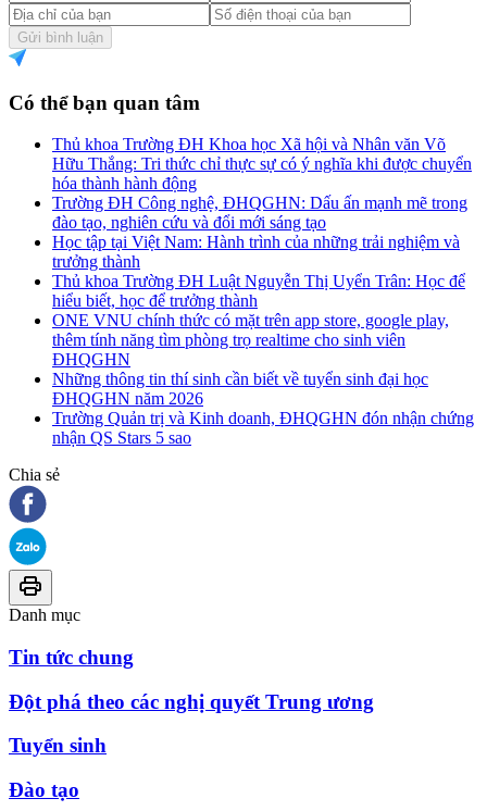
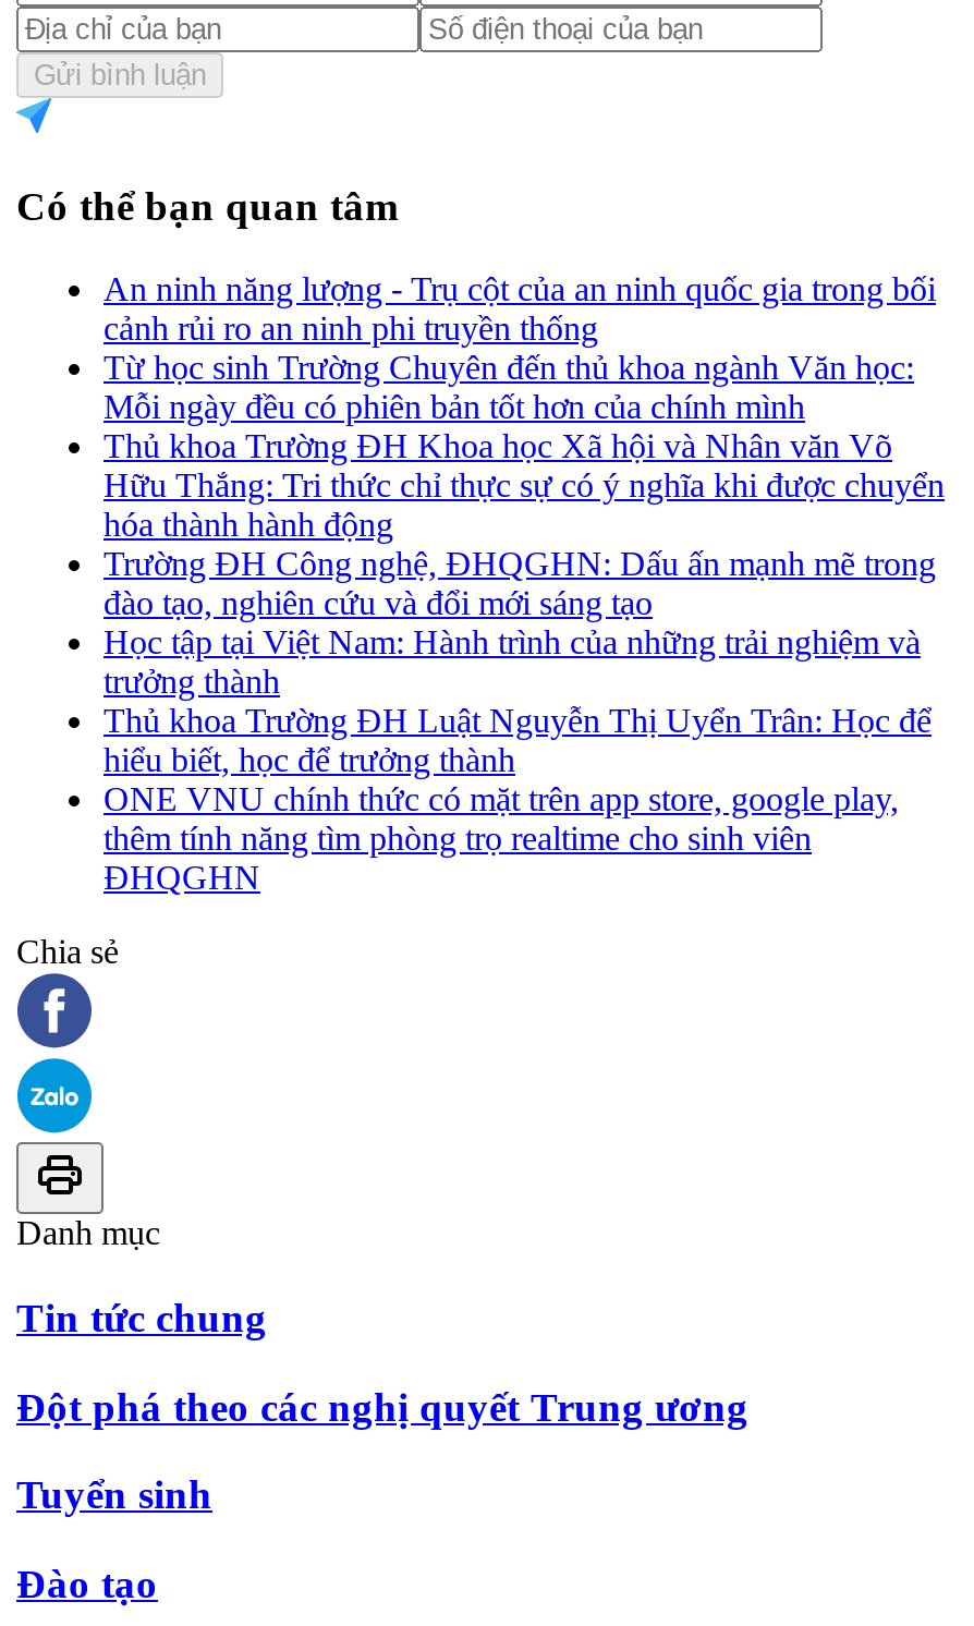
+ An ninh năng lượng - Trụ cột của an ninh quốc gia trong bối
+ cảnh rủi ro an ninh phi truyền thống
+ Từ học sinh Trường Chuyên đến thủ khoa ngành Văn học:
+ Mỗi ngày đều có phiên bản tốt hơn của chính mình

moved down: Thủ khoa Trường ĐH Khoa học Xã hội và Nhân văn Võ | Hữu Thắng: Tri thức chỉ thực sự có ý nghĩa khi được chuyển | hóa thành hành động | ... | thêm tính năng tìm phòng trọ realtime cho sinh viên | ĐHQGHN

- Những thông tin thí sinh cần biết về tuyển sinh đại học
- ĐHQGHN năm 2026
- Trường Quản trị và Kinh doanh, ĐHQGHN đón nhận chứng
- nhận QS Stars 5 sao
